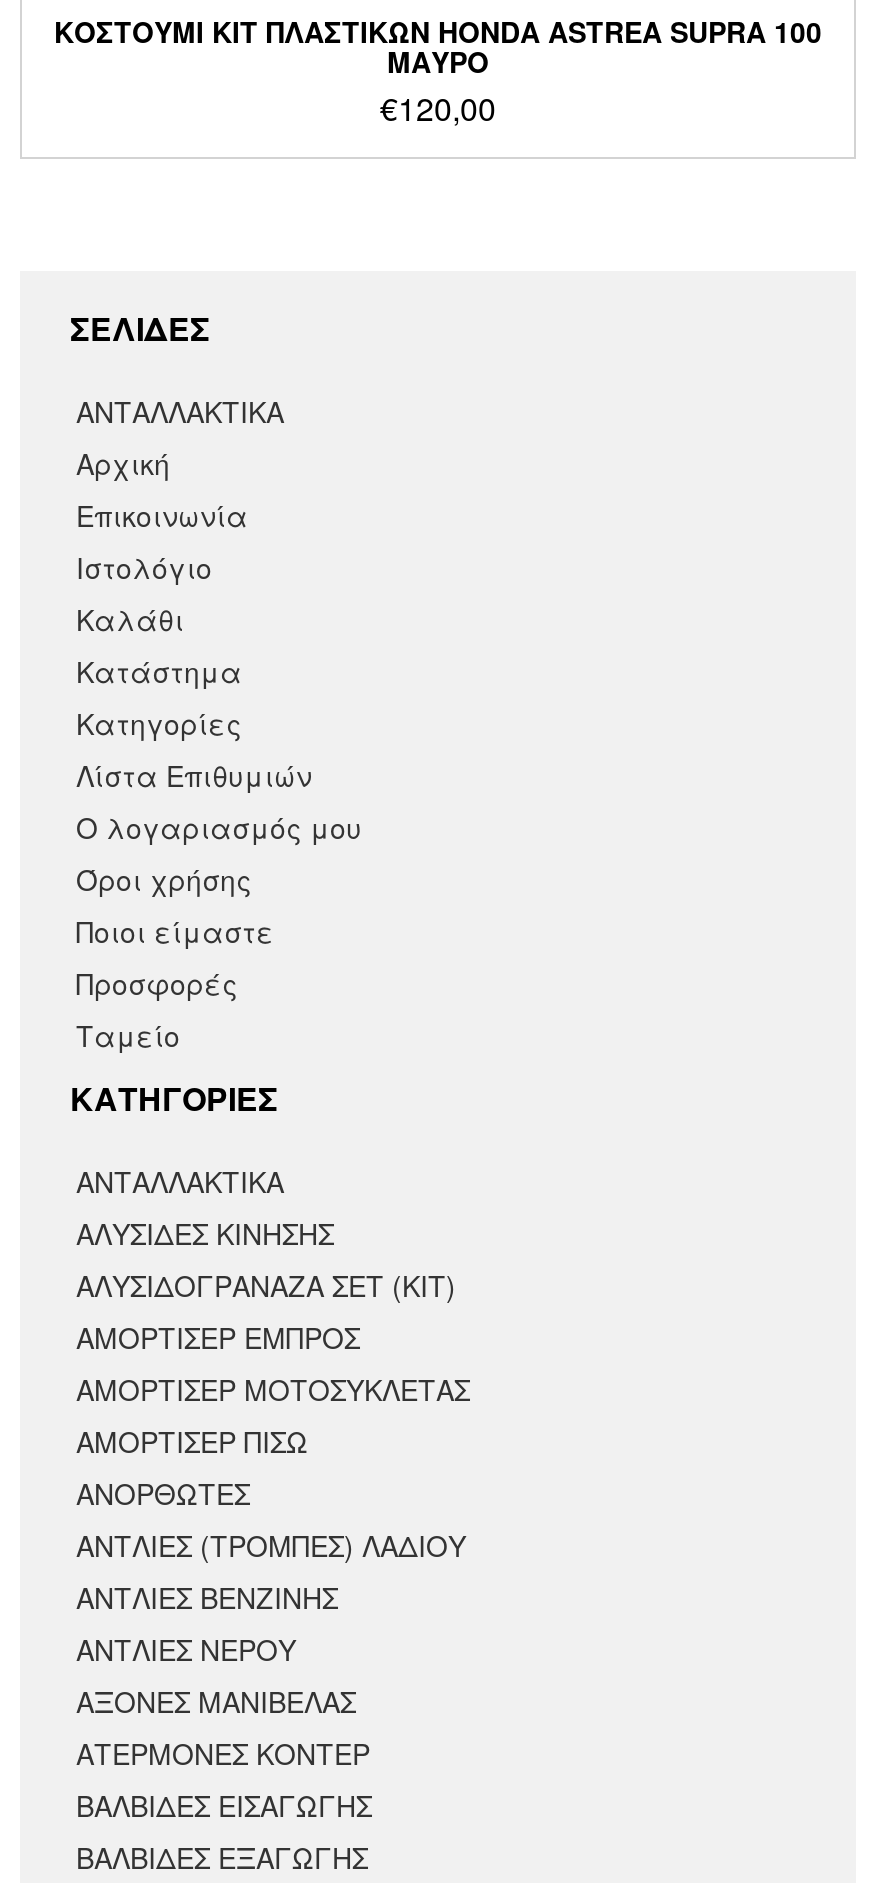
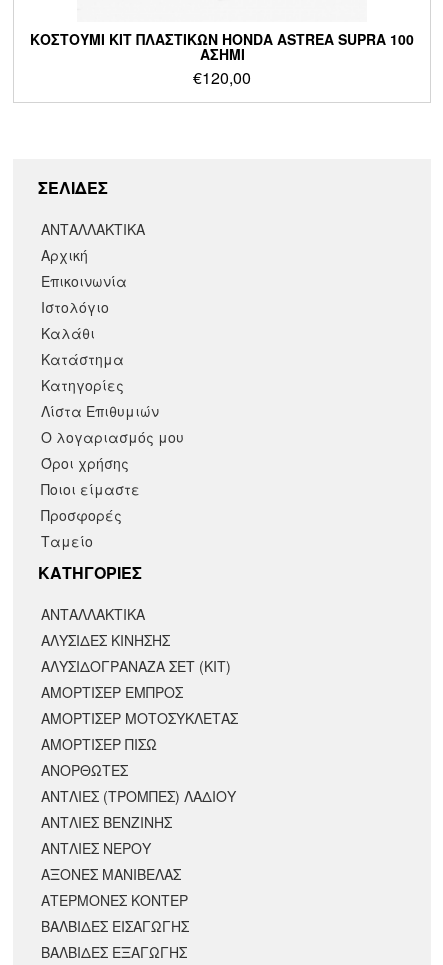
- ΜΑΥΡΟ
+ ΑΣΗΜΙ
